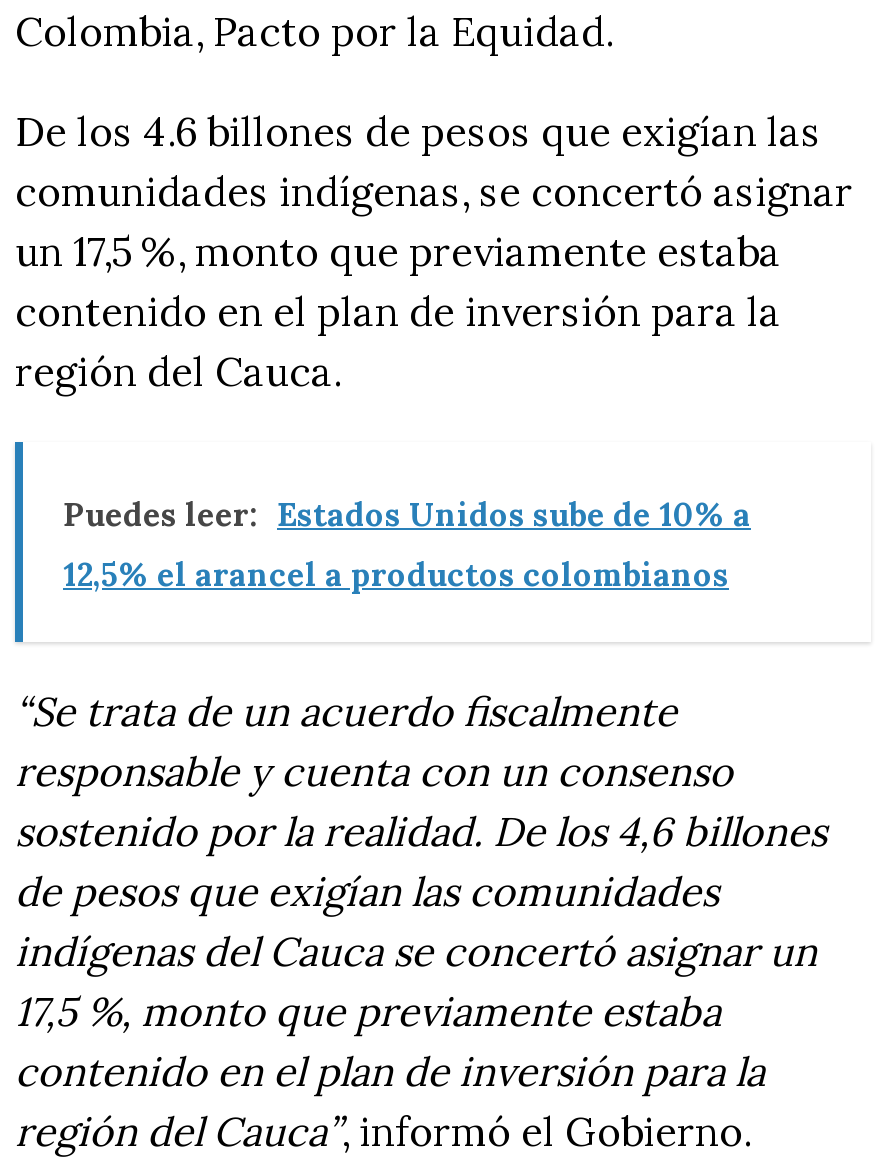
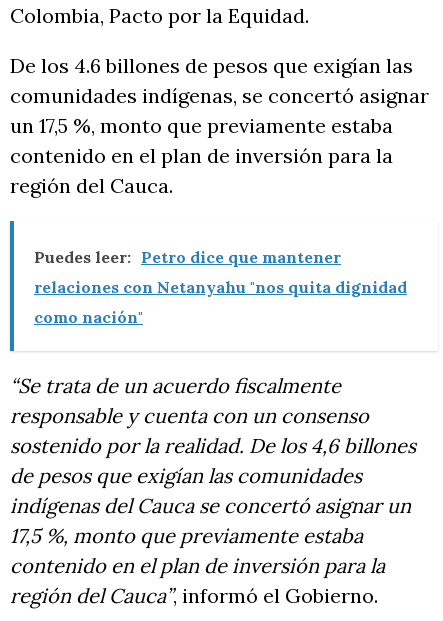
- Puedes leer: Estados Unidos sube de 10% a
- 12,5% el arancel a productos colombianos
+ Puedes leer: Petro dice que mantener
+ relaciones con Netanyahu "nos quita dignidad
+ como nación"
